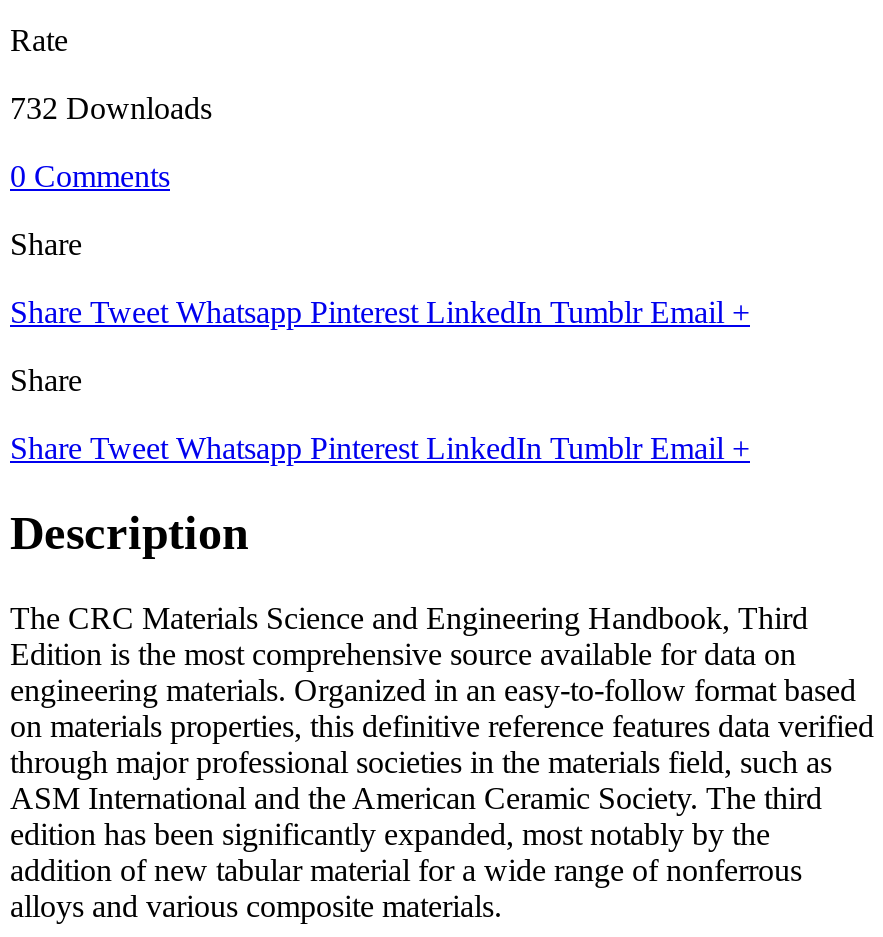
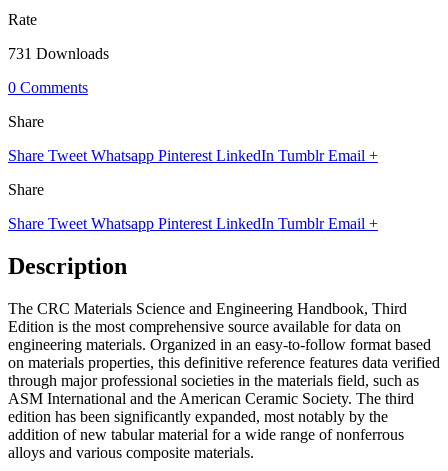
- 732 Downloads
+ 731 Downloads
